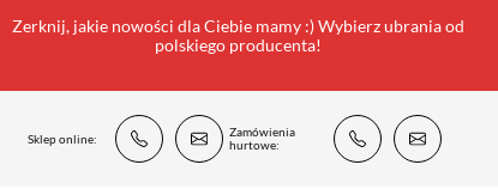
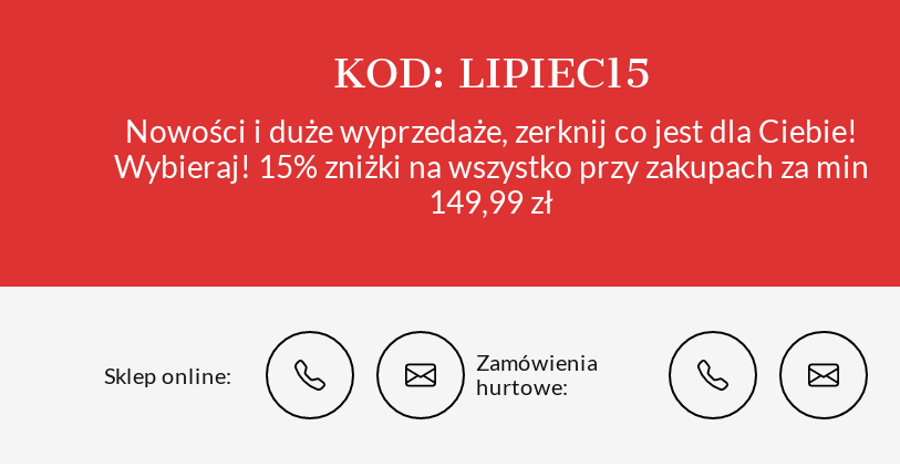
- Zerknij, jakie nowości dla Ciebie mamy :) Wybierz ubrania od
- polskiego producenta!
+ KOD: LIPIEC15
+ Nowości i duże wyprzedaże, zerknij co jest dla Ciebie!
+ Wybieraj! 15% zniżki na wszystko przy zakupach za min
+ 149,99 zł
